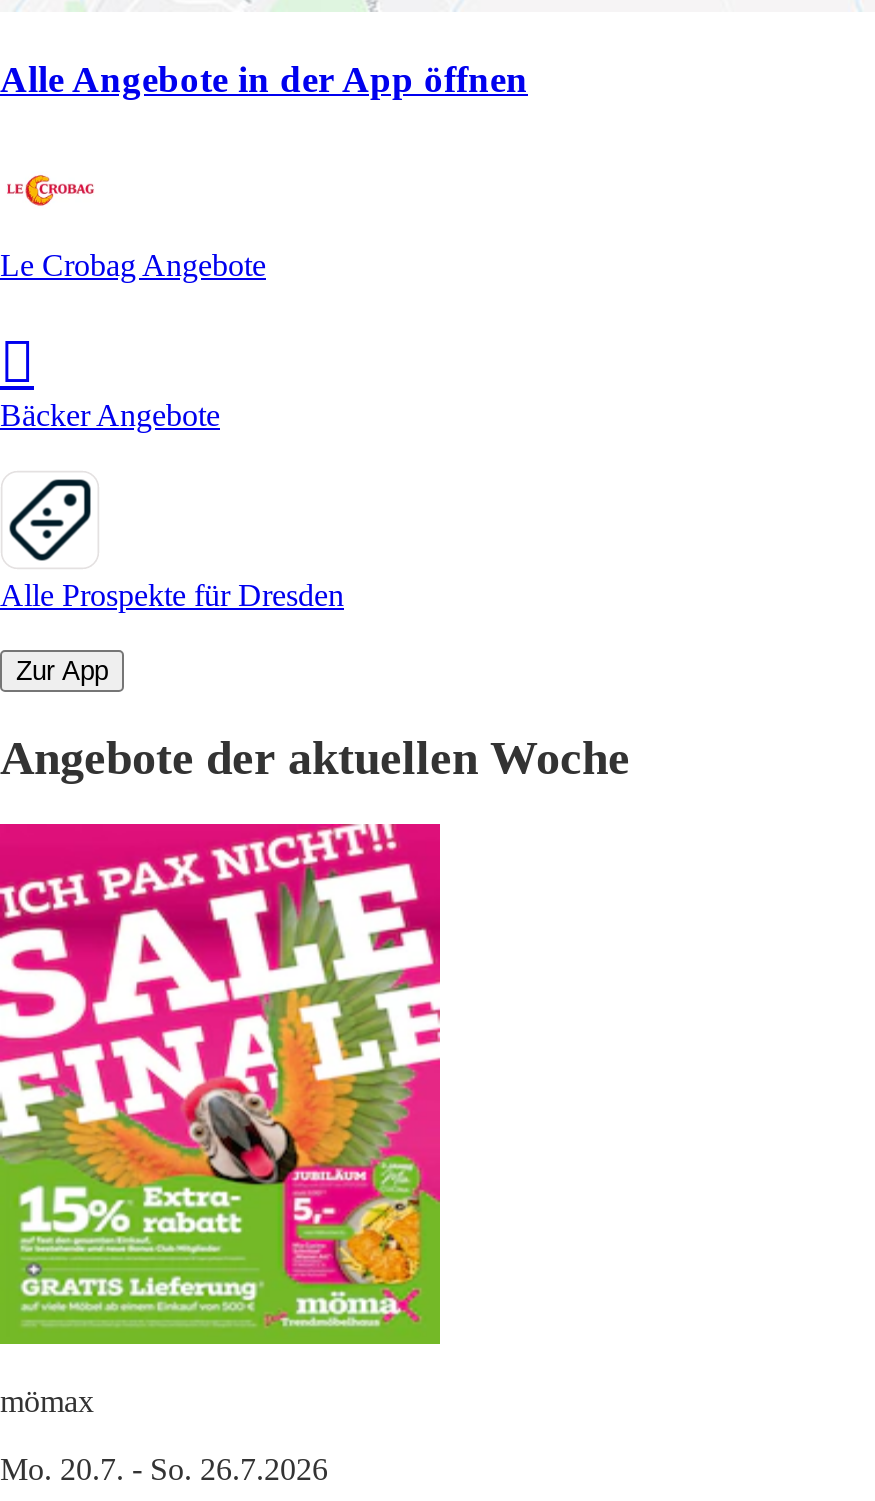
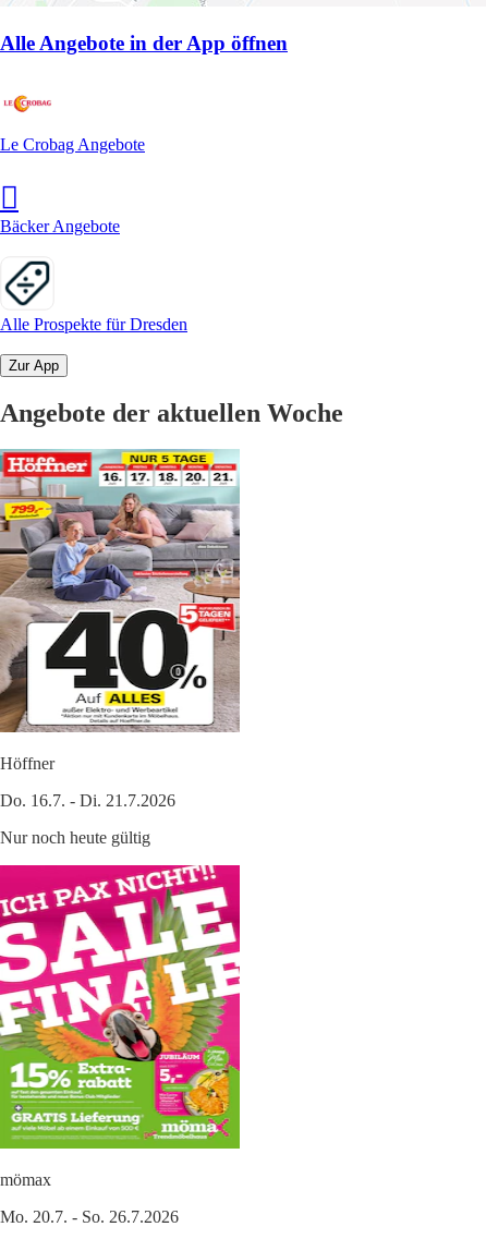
+ [image]
+ Höffner
+ Do. 16.7. - Di. 21.7.2026
+ Nur noch heute gültig
